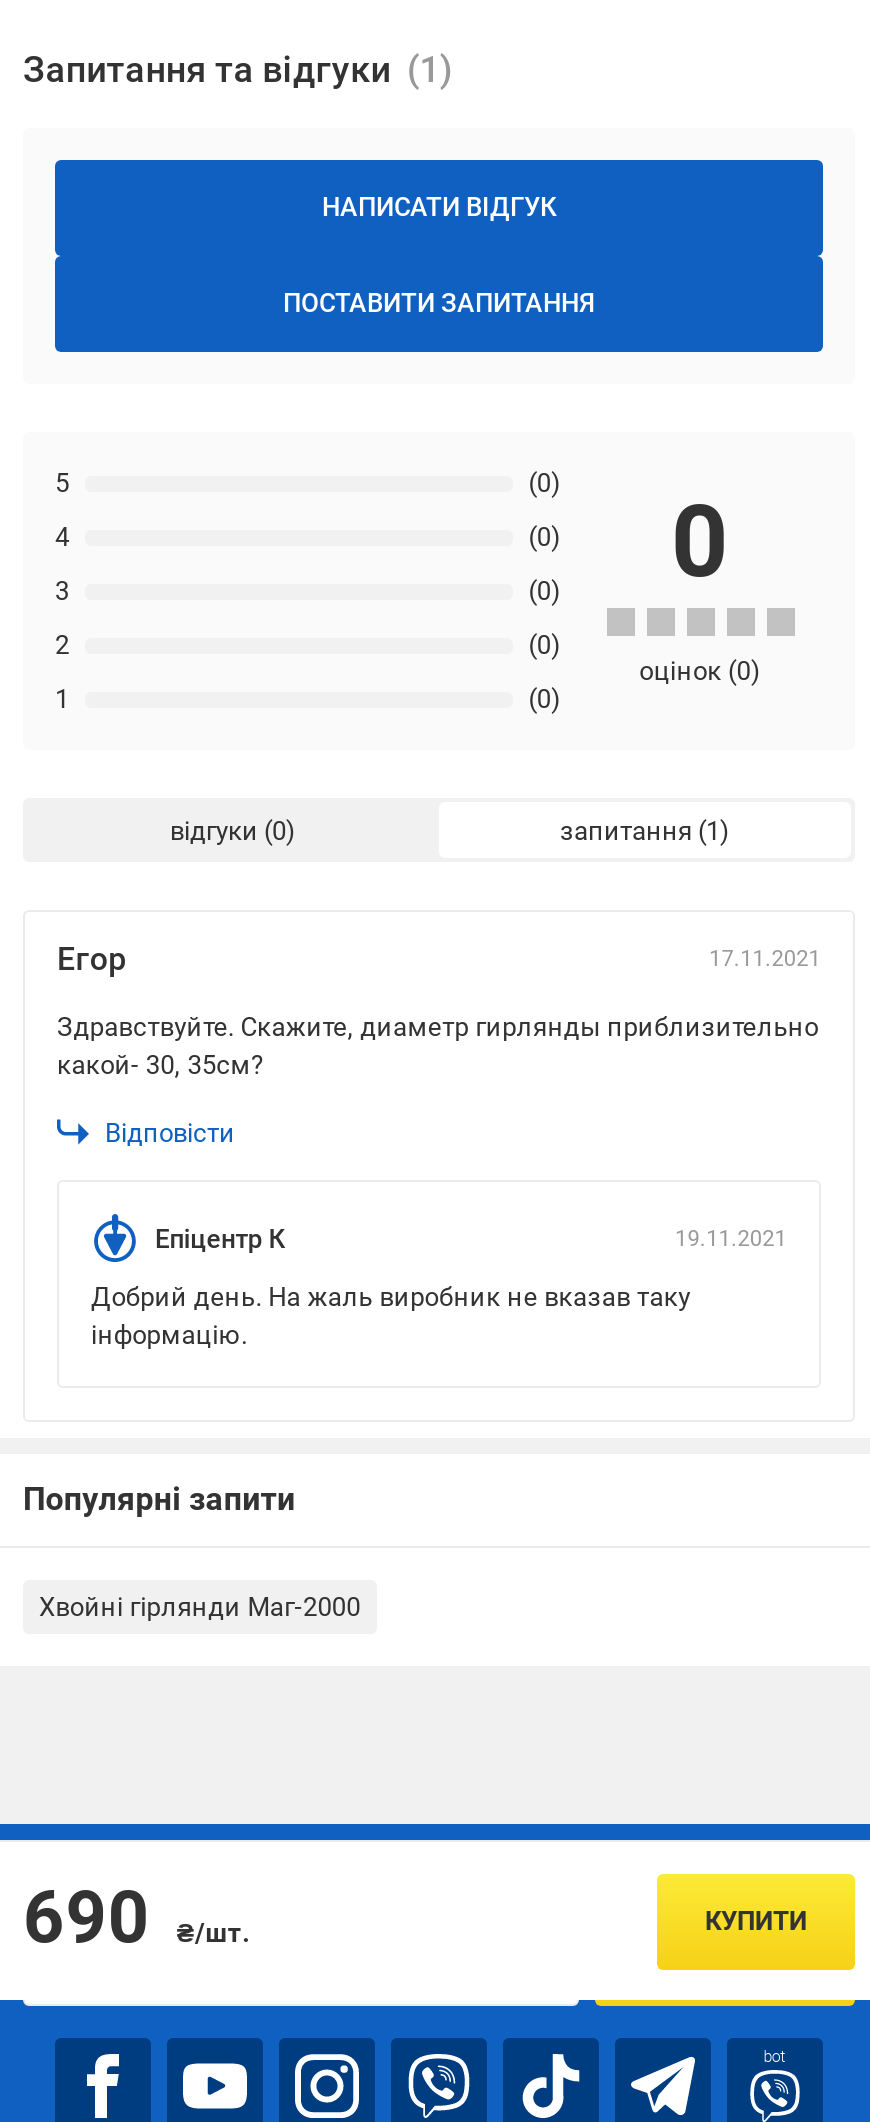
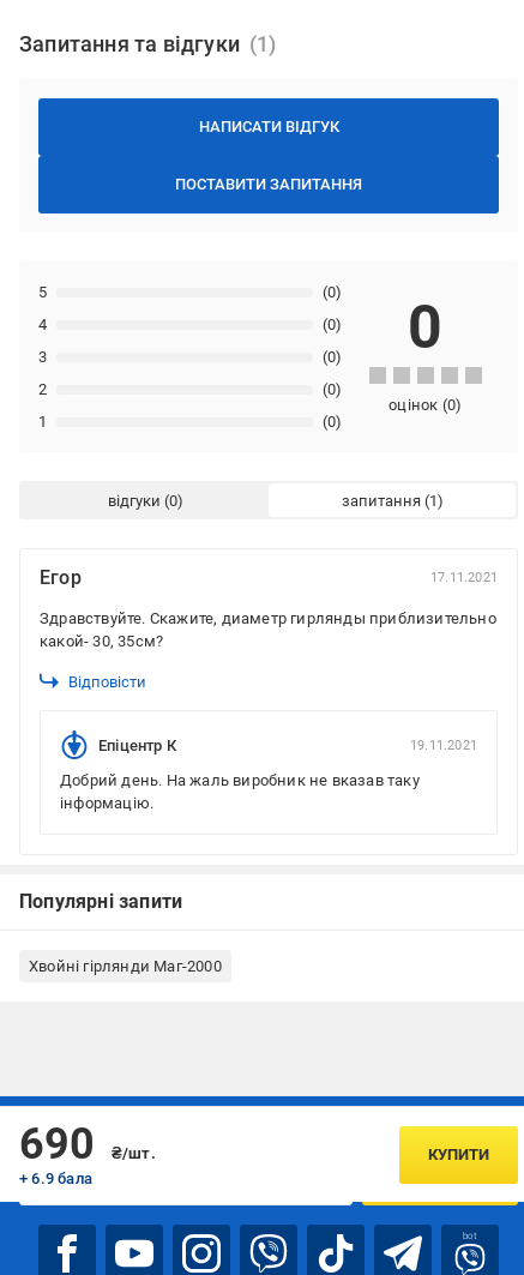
+ + 6.9 бала
